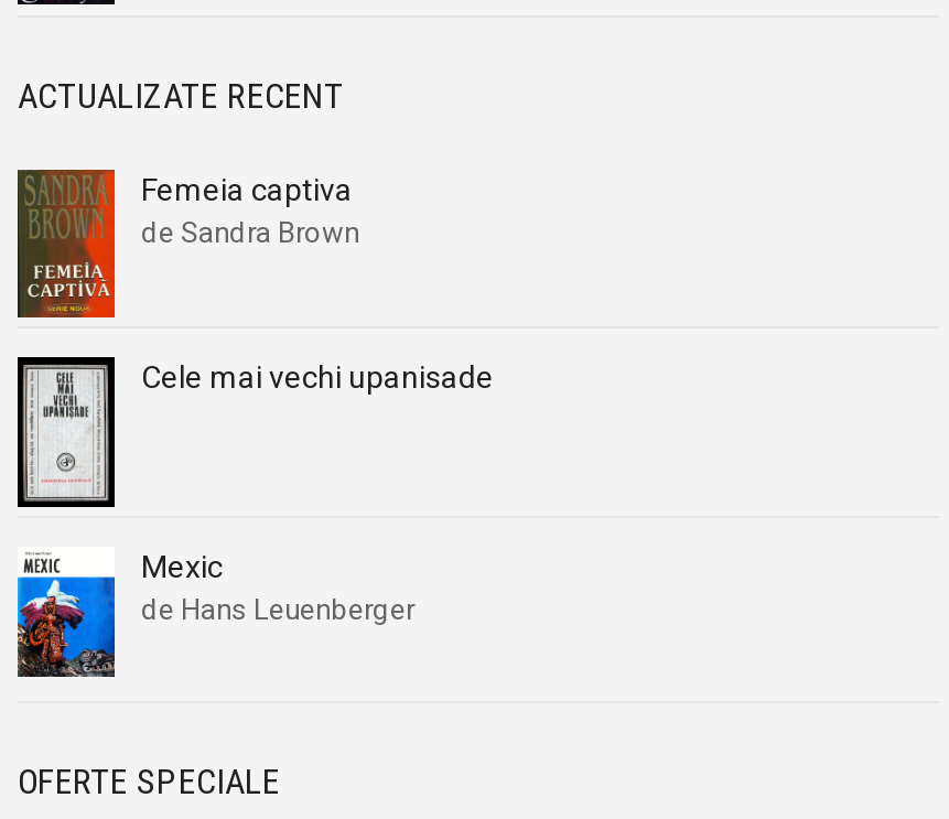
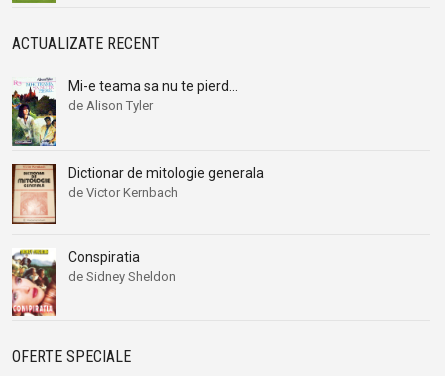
- [image]
- Femeia captiva
- de Sandra Brown
+ [image]
+ Mi-e teama sa nu te pierd...
+ de Alison Tyler

- [image]
- Cele mai vechi upanisade
+ [image]
+ Dictionar de mitologie generala
+ de Victor Kernbach

- [image]
- Mexic
- de Hans Leuenberger
+ [image]
+ Conspiratia
+ de Sidney Sheldon
